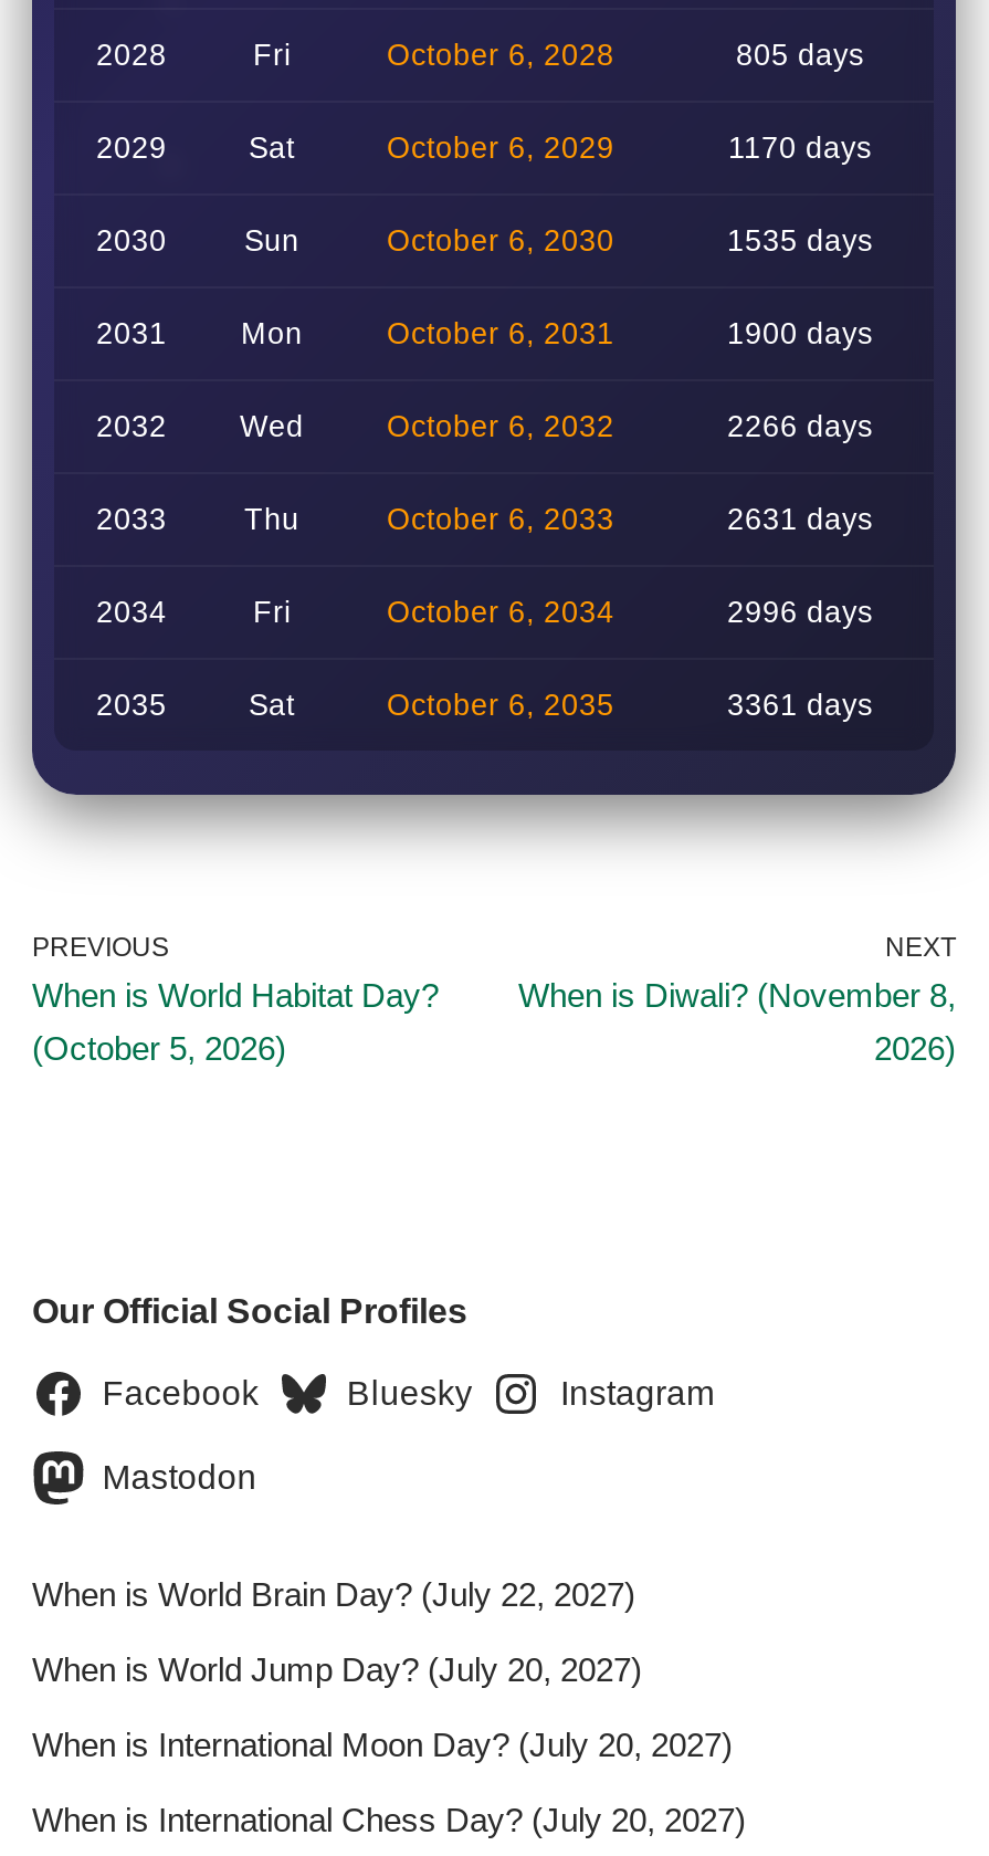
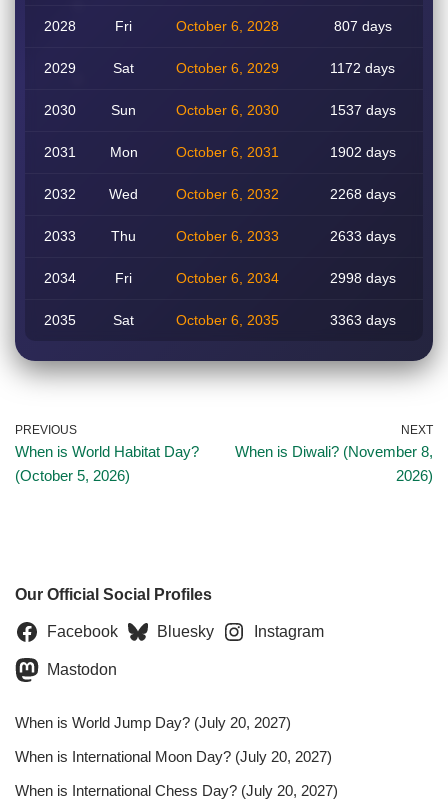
- 805 days
+ 807 days

- 1170 days
+ 1172 days

- 1535 days
+ 1537 days

- 1900 days
+ 1902 days

- 2266 days
+ 2268 days

- 2631 days
+ 2633 days

- 2996 days
+ 2998 days

- 3361 days
+ 3363 days

- When is World Brain Day? (July 22, 2027)
